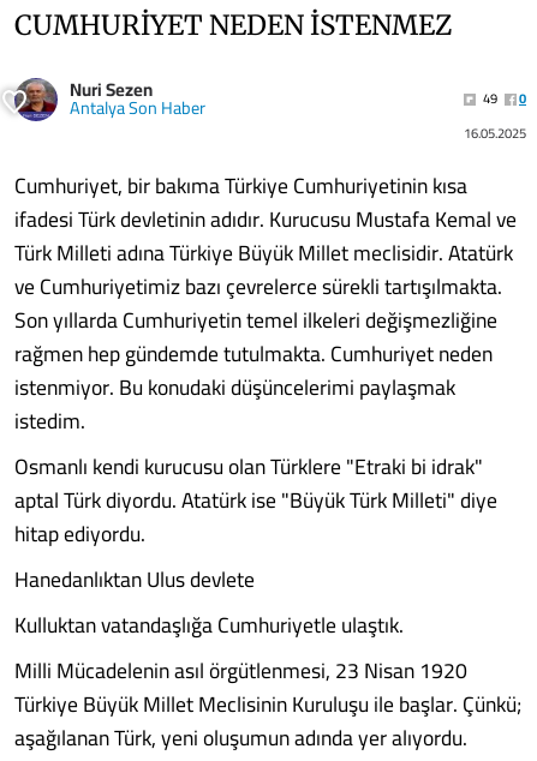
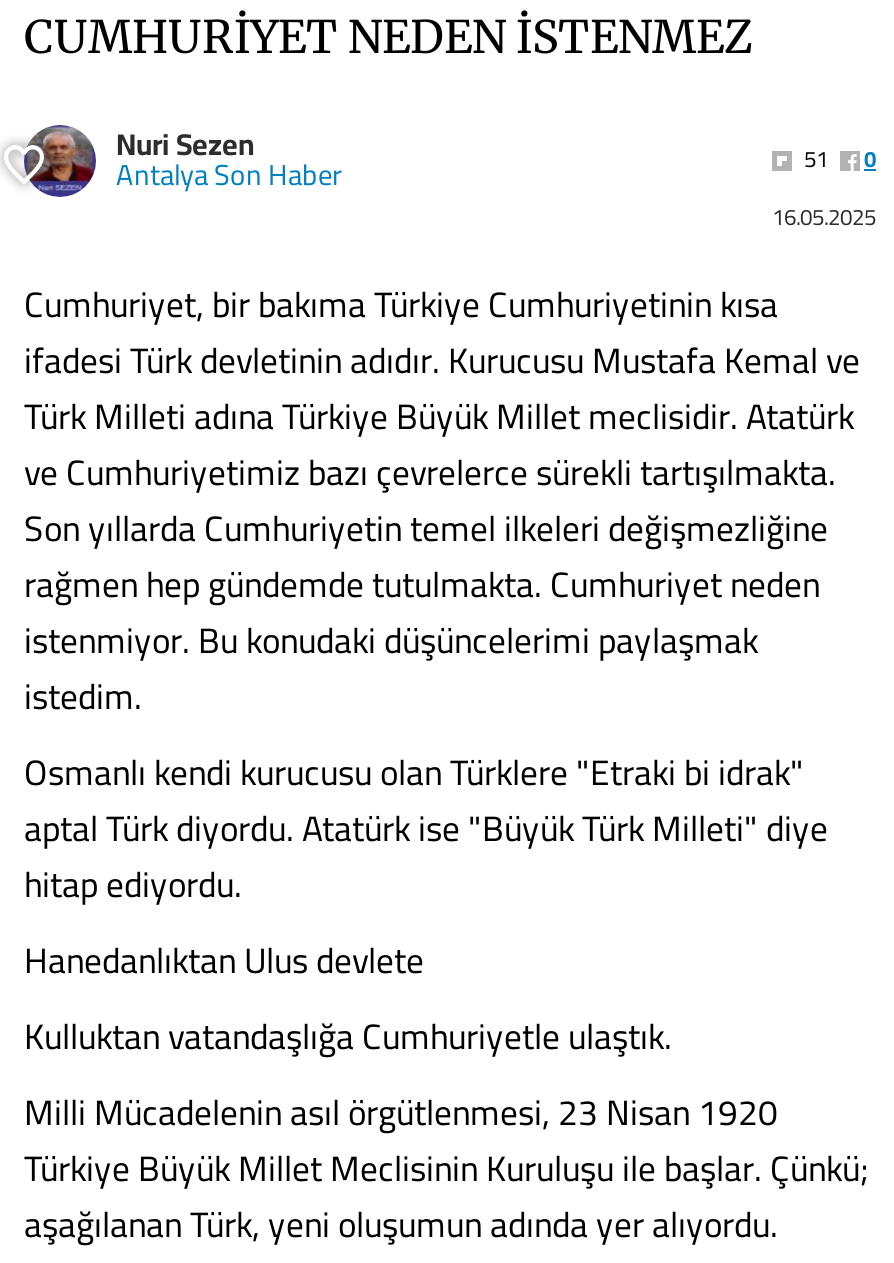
- 49 0
+ 51 0
